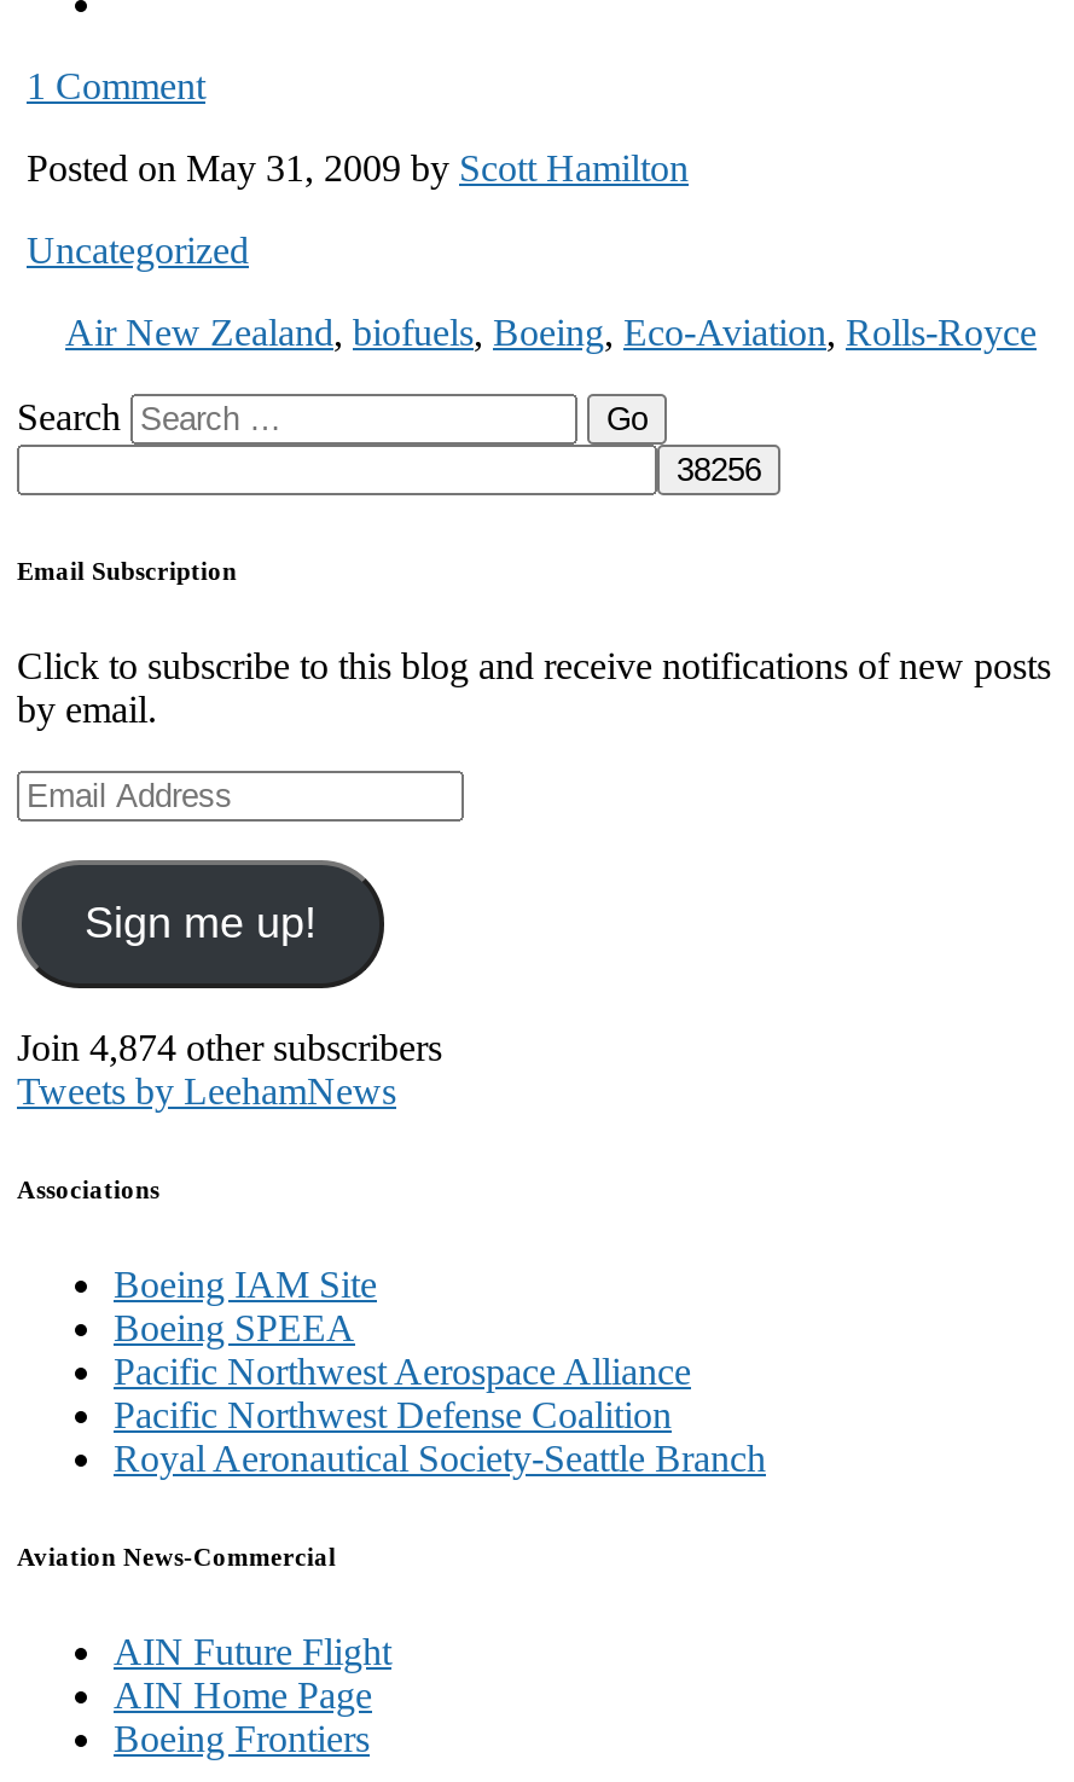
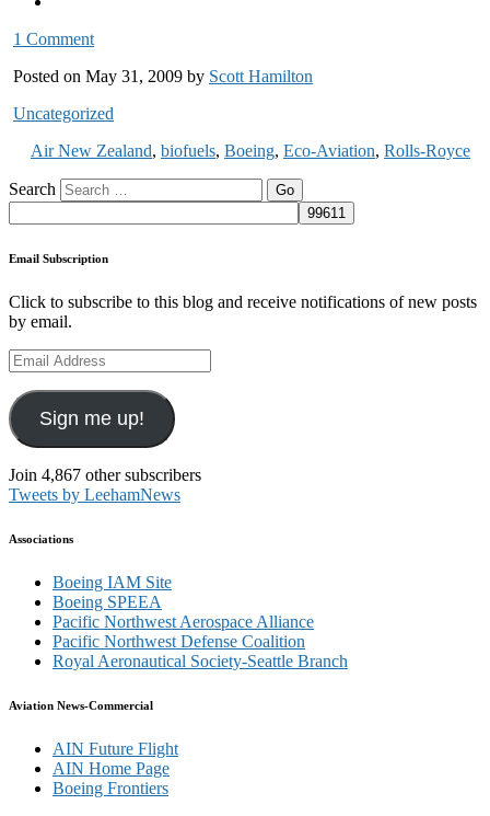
- Join 4,874 other subscribers
+ Join 4,867 other subscribers
